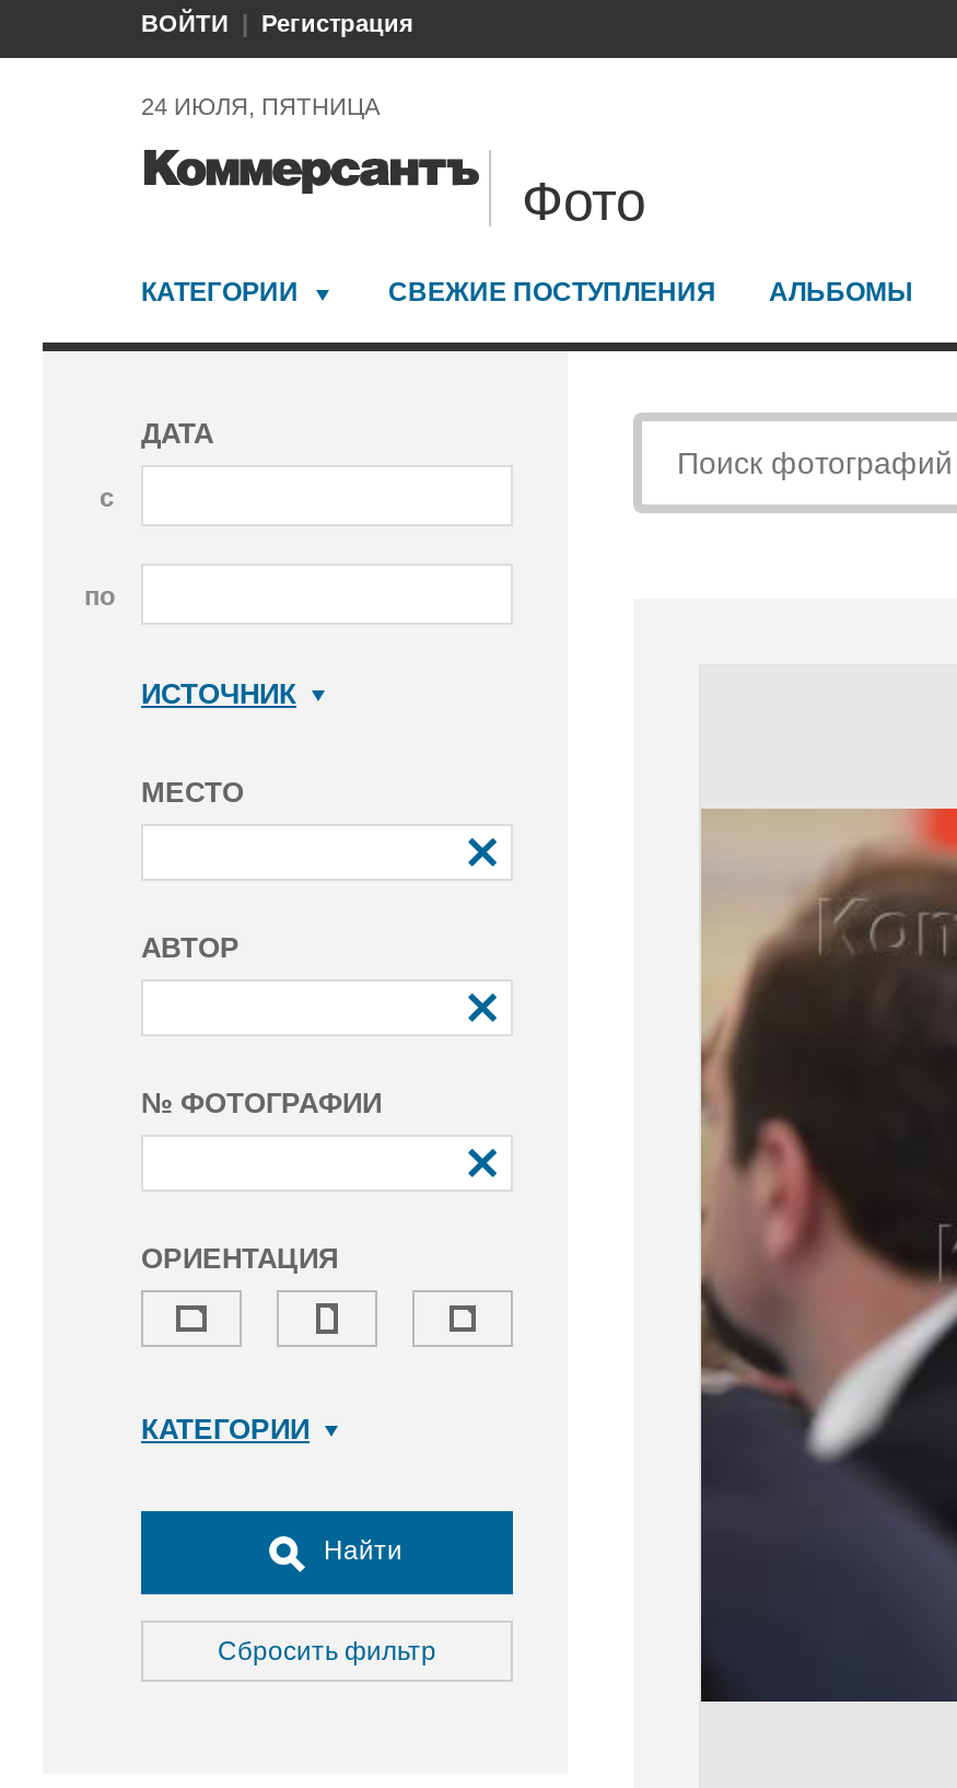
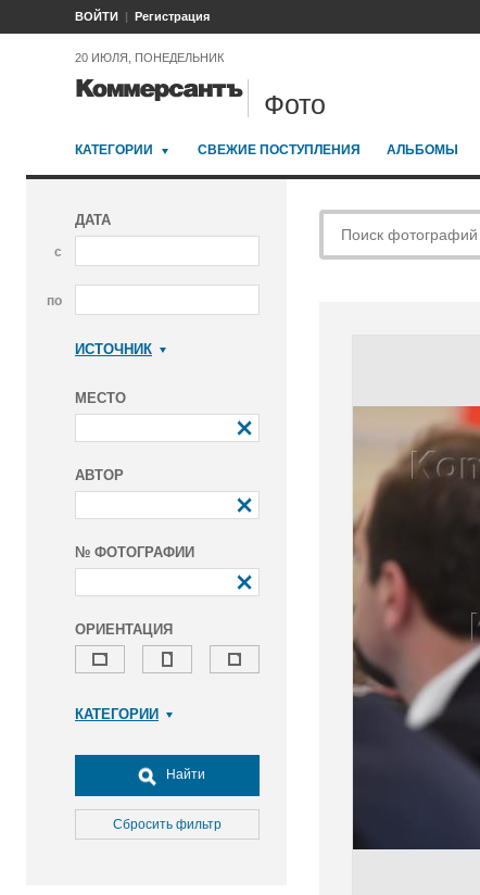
- 24 ИЮЛЯ, ПЯТНИЦА
+ 20 ИЮЛЯ, ПОНЕДЕЛЬНИК
